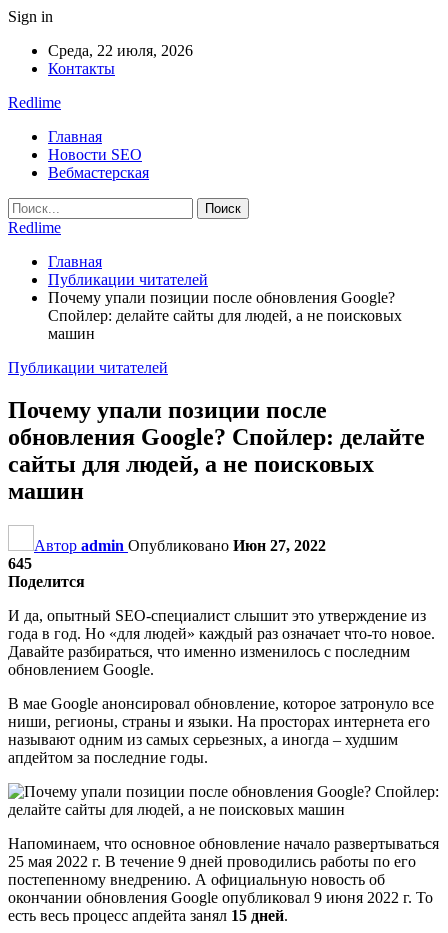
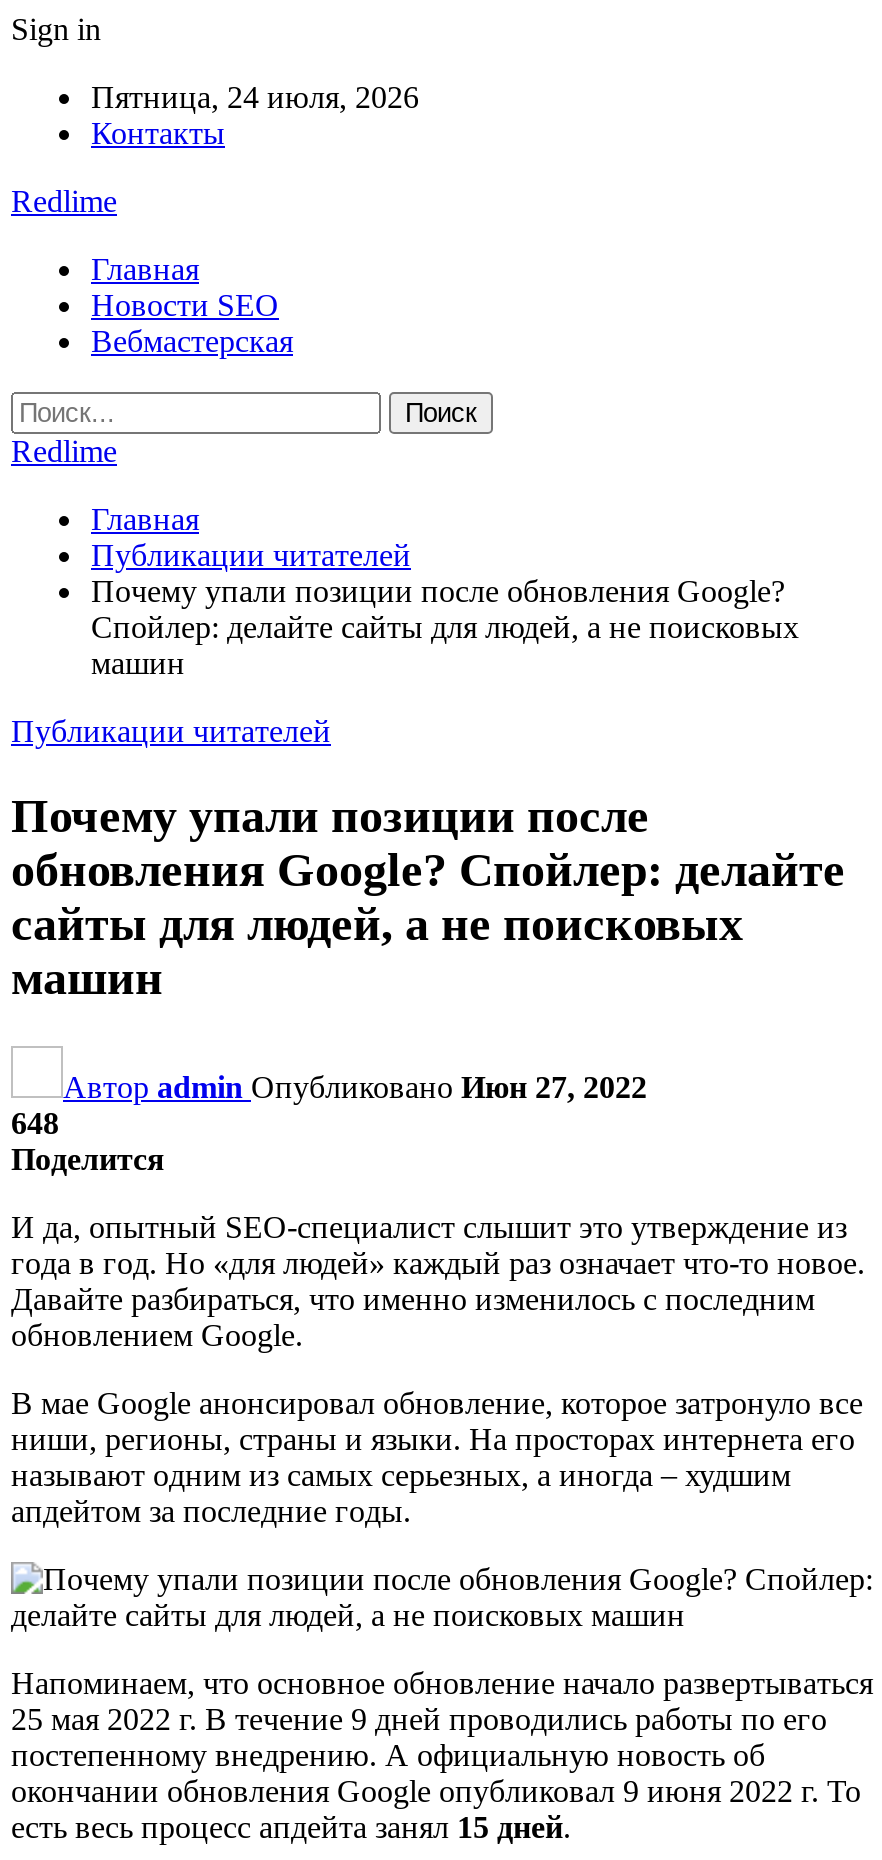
- Среда, 22 июля, 2026
+ Пятница, 24 июля, 2026

- 645
+ 648
